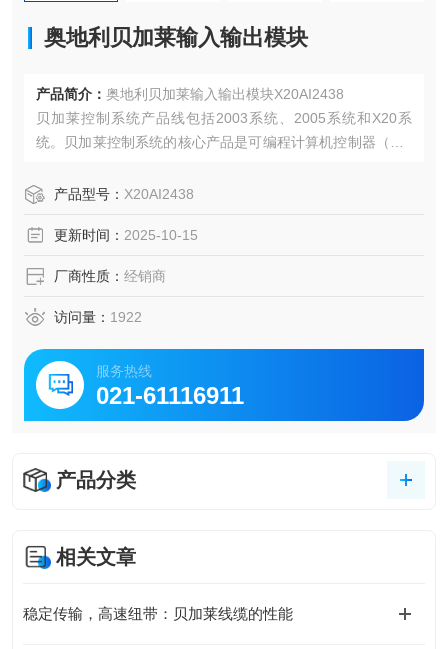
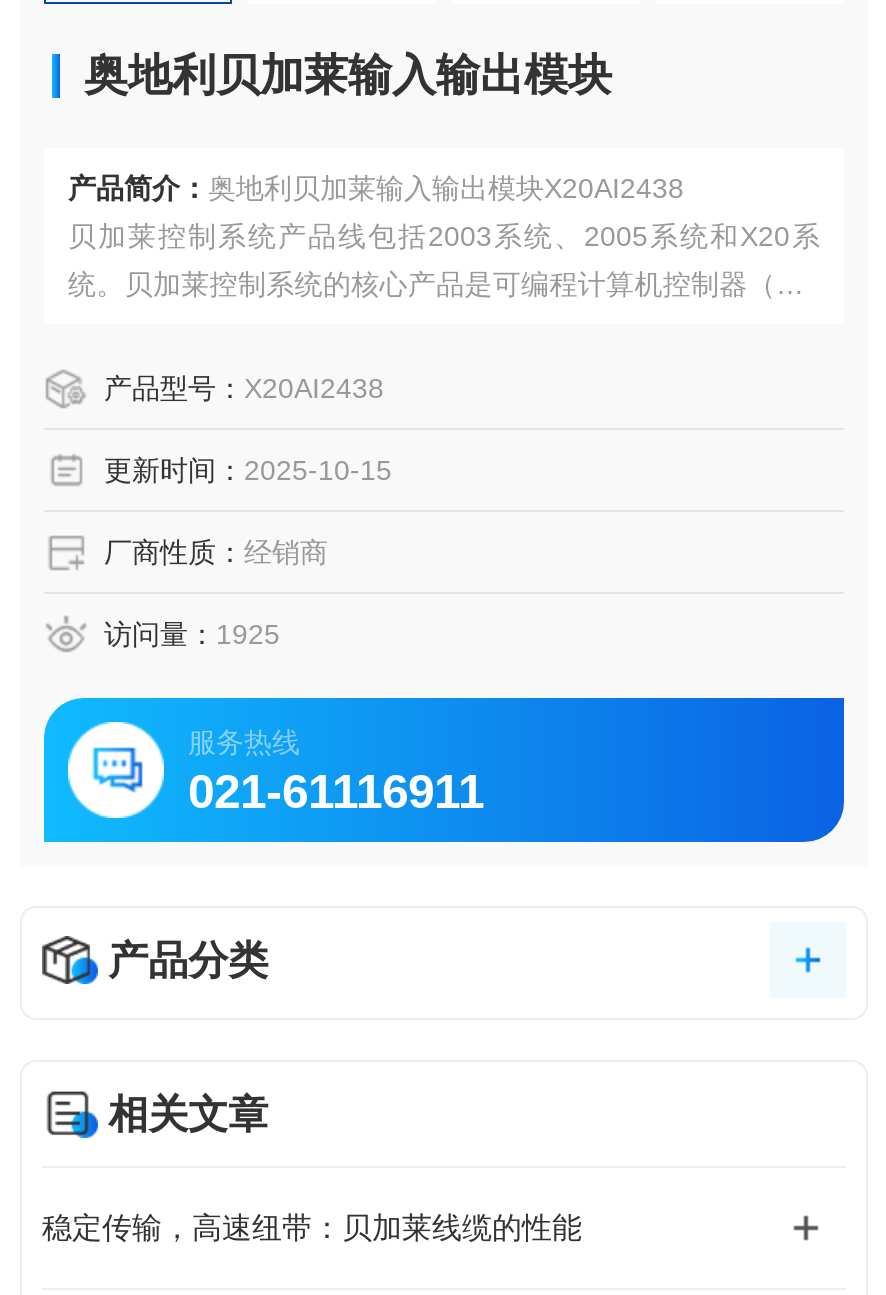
- 访问量：1922
+ 访问量：1925
